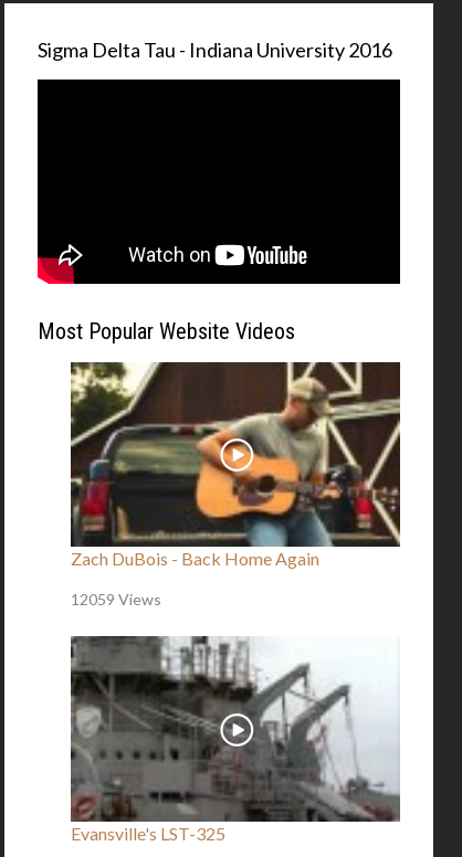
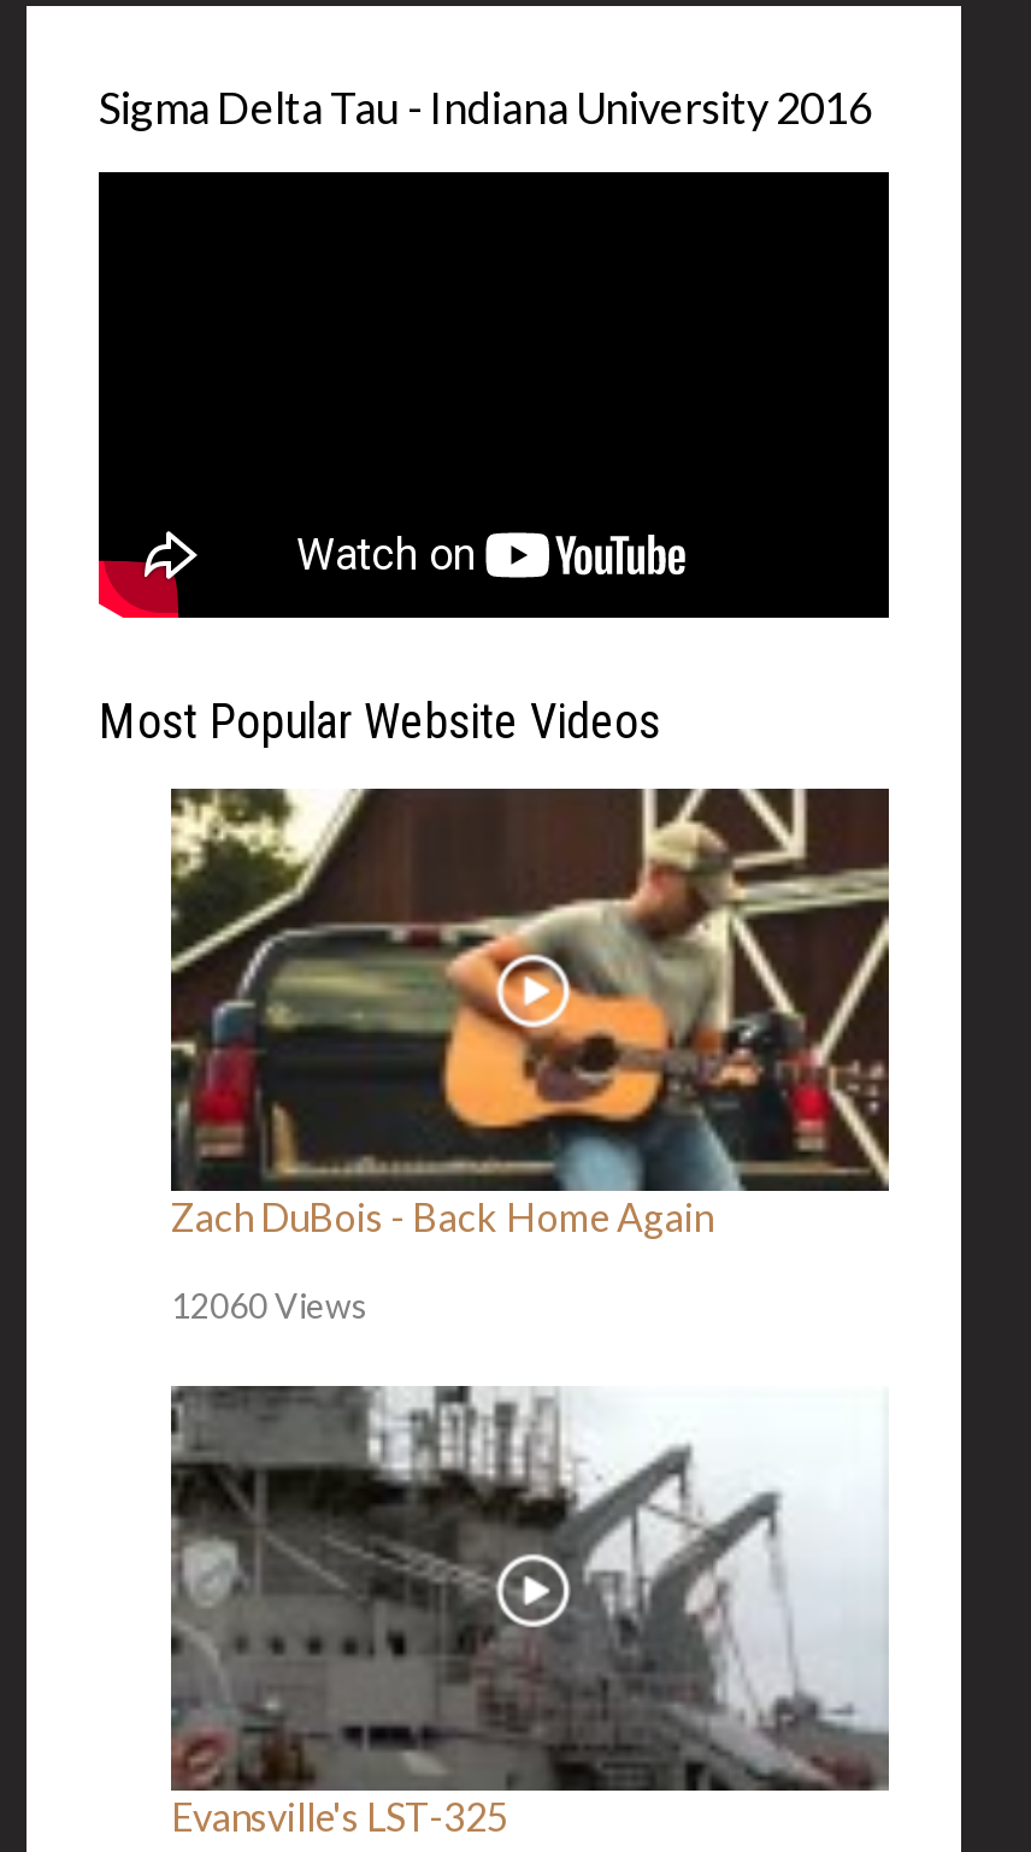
- 12059 Views
+ 12060 Views
